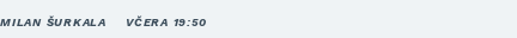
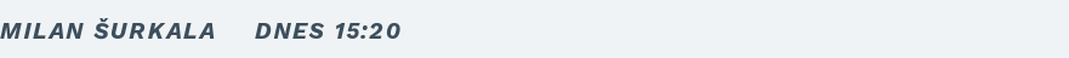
- MILAN ŠURKALA VČERA 19:50
+ MILAN ŠURKALA DNES 15:20
